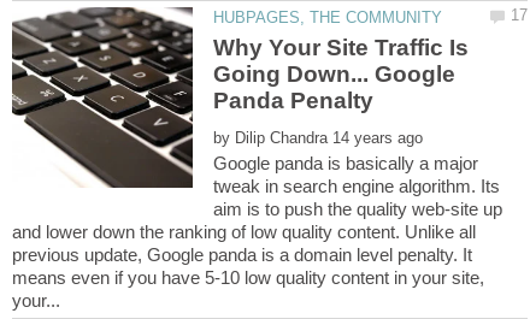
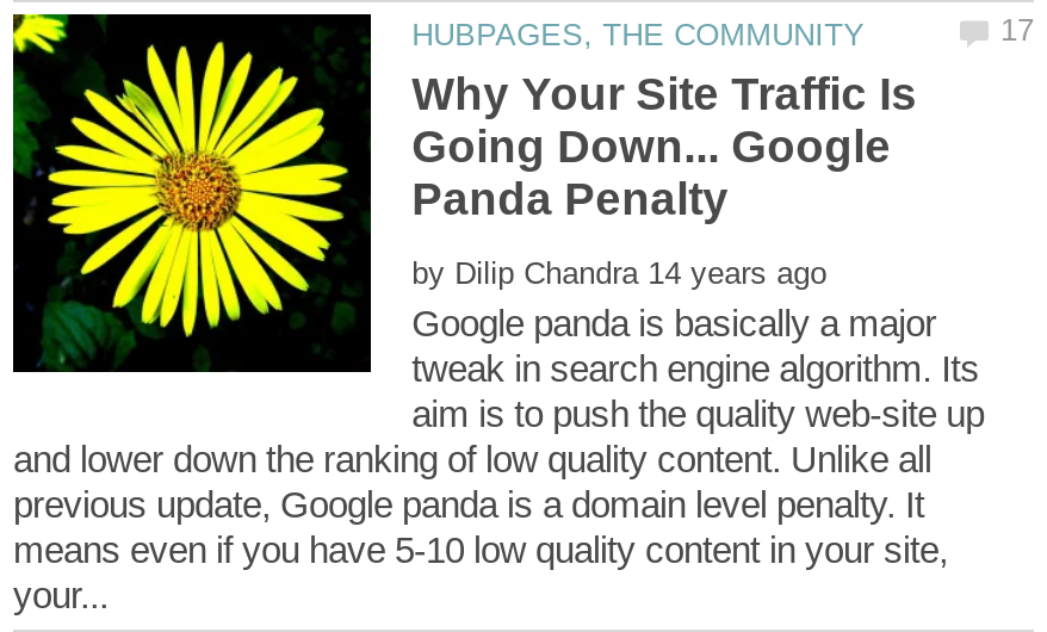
- [image]
+ [image]
